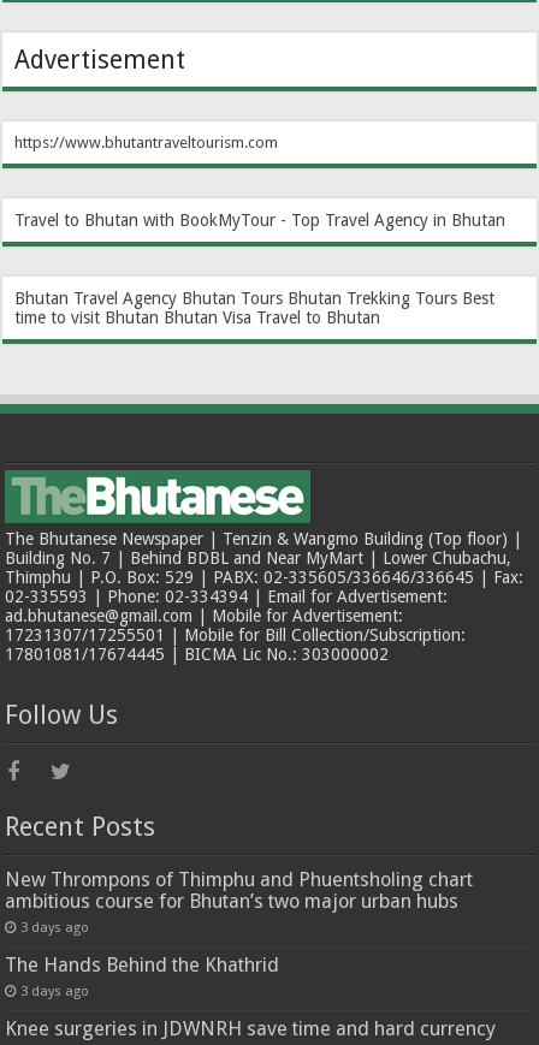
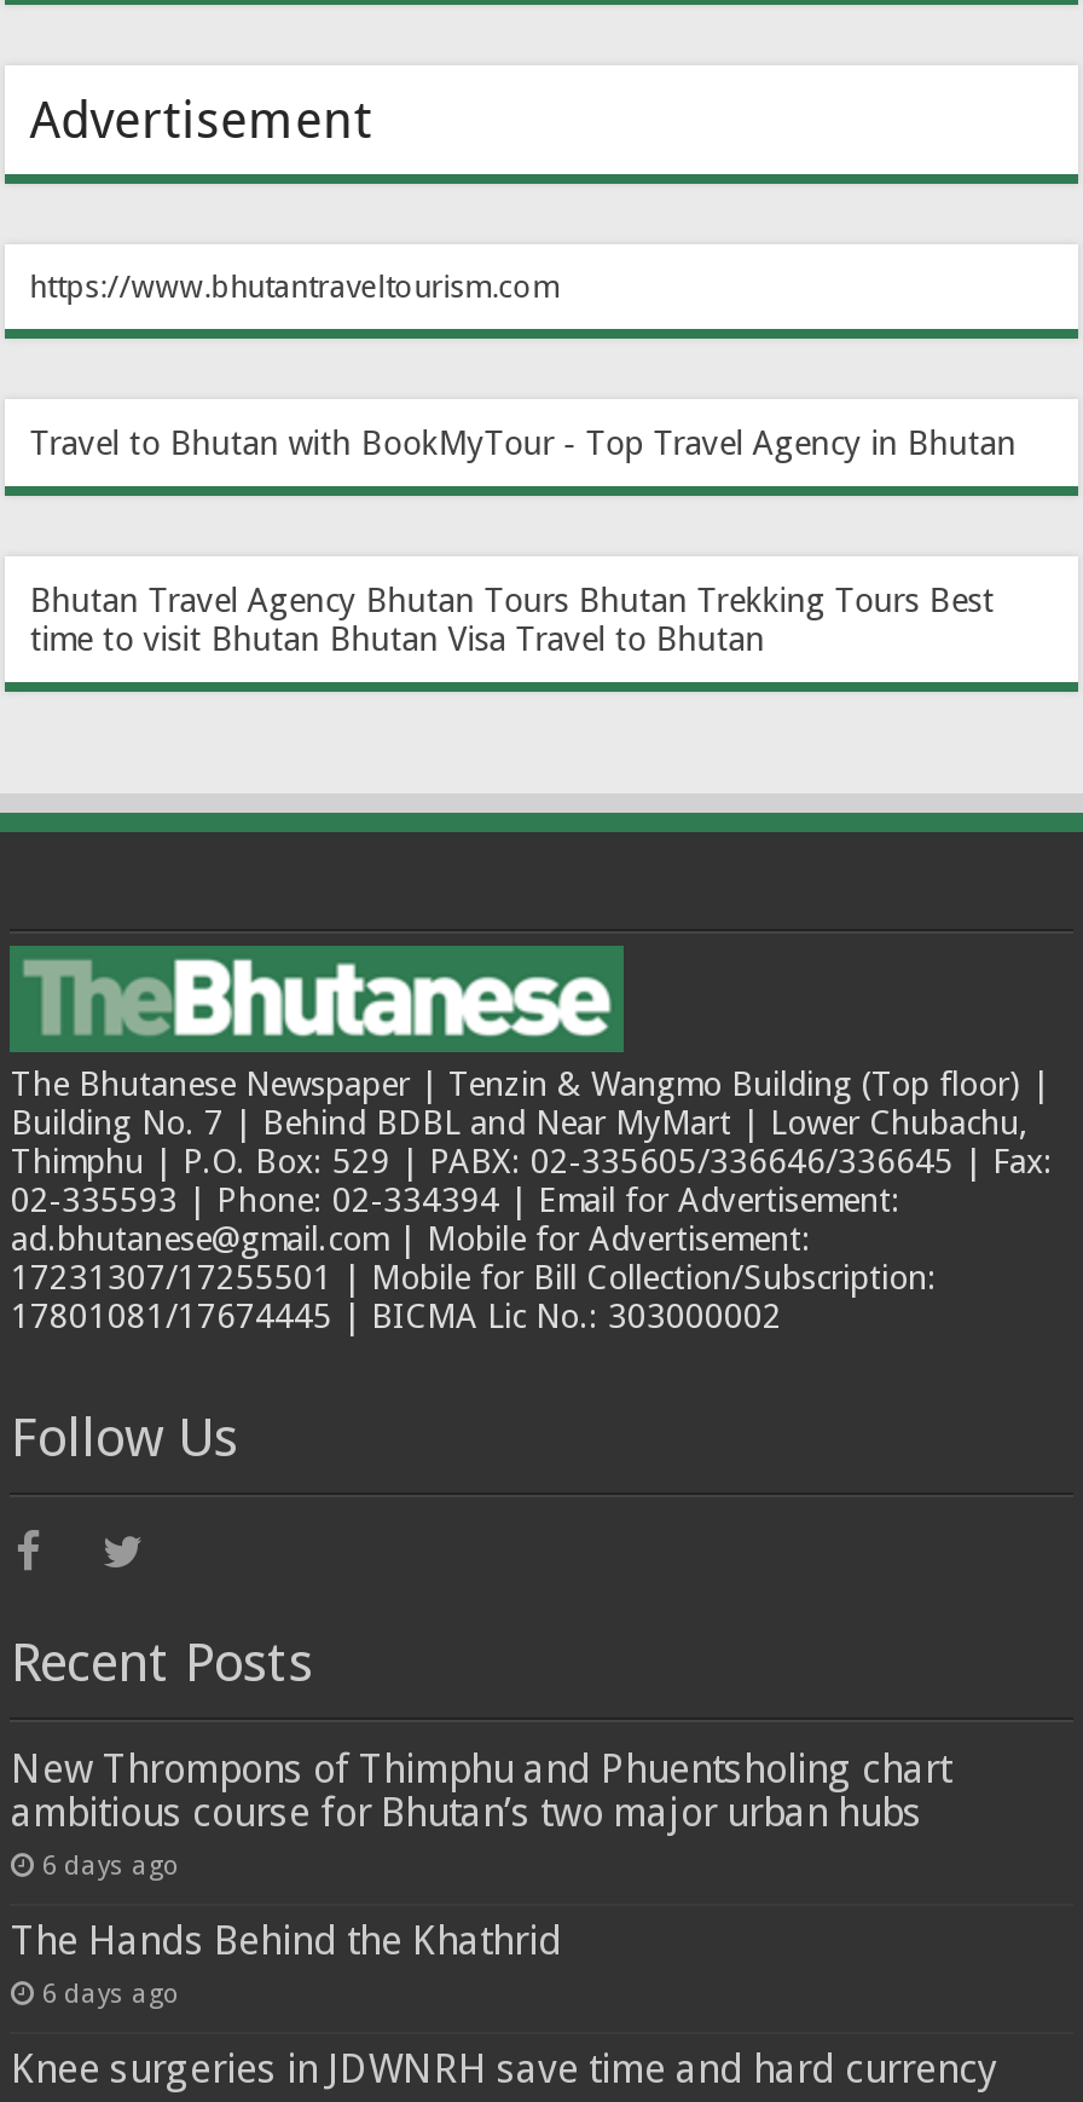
- 3 days ago
+ 6 days ago

- 3 days ago
+ 6 days ago
